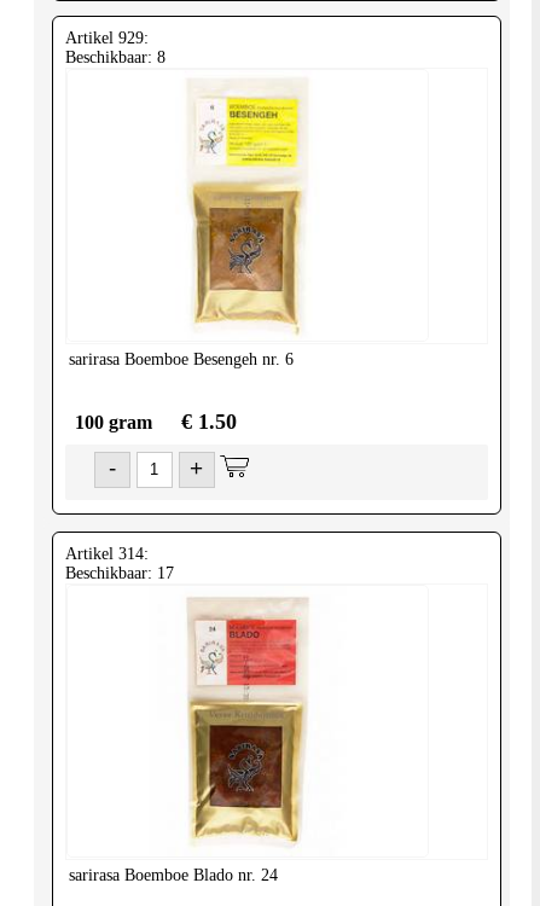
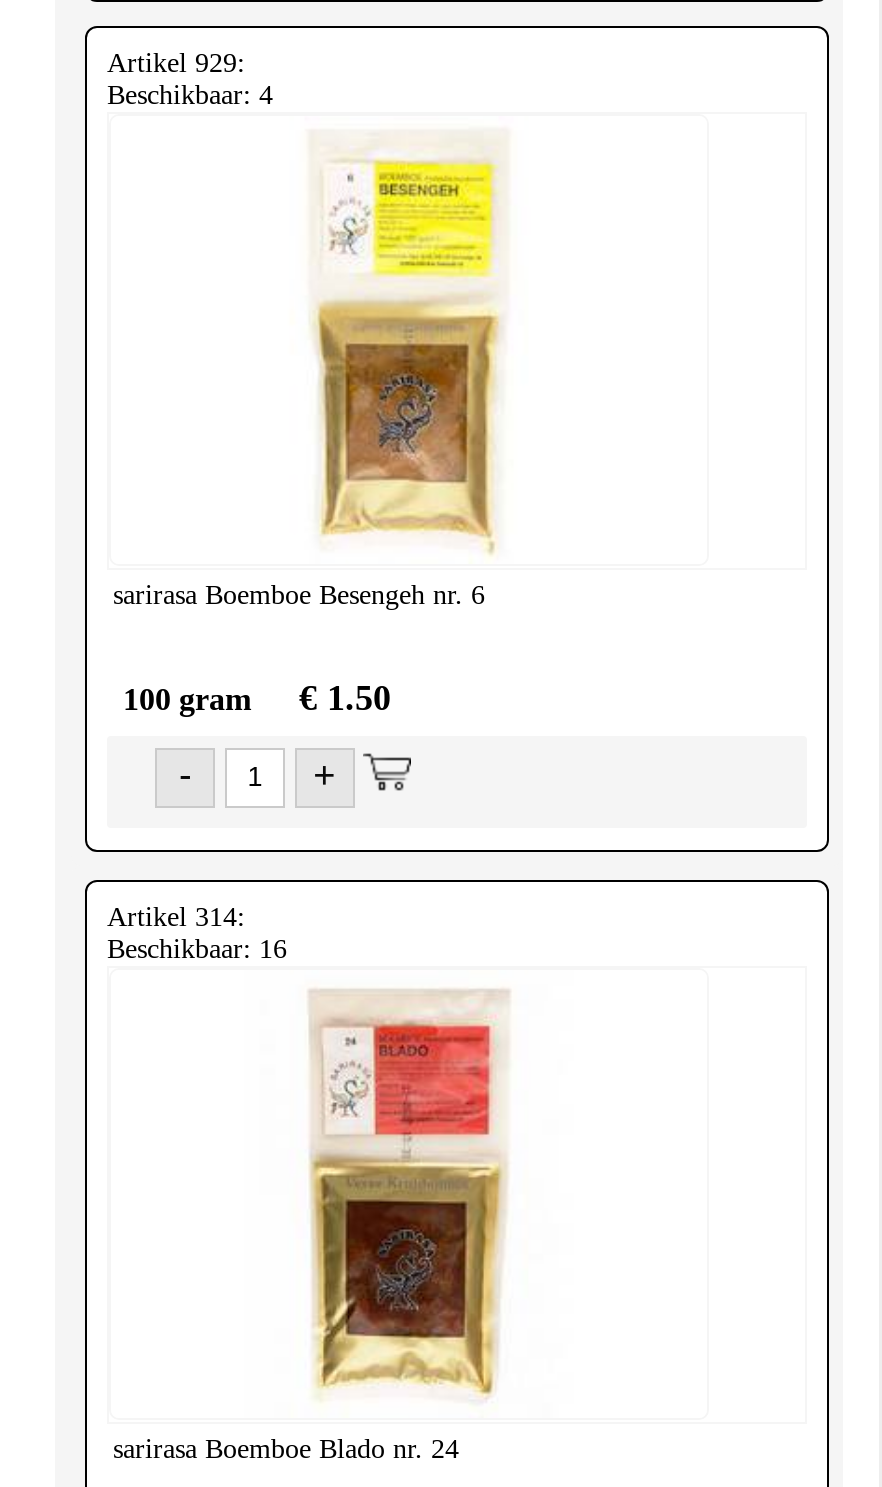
- Beschikbaar: 8
+ Beschikbaar: 4

- Beschikbaar: 17
+ Beschikbaar: 16
